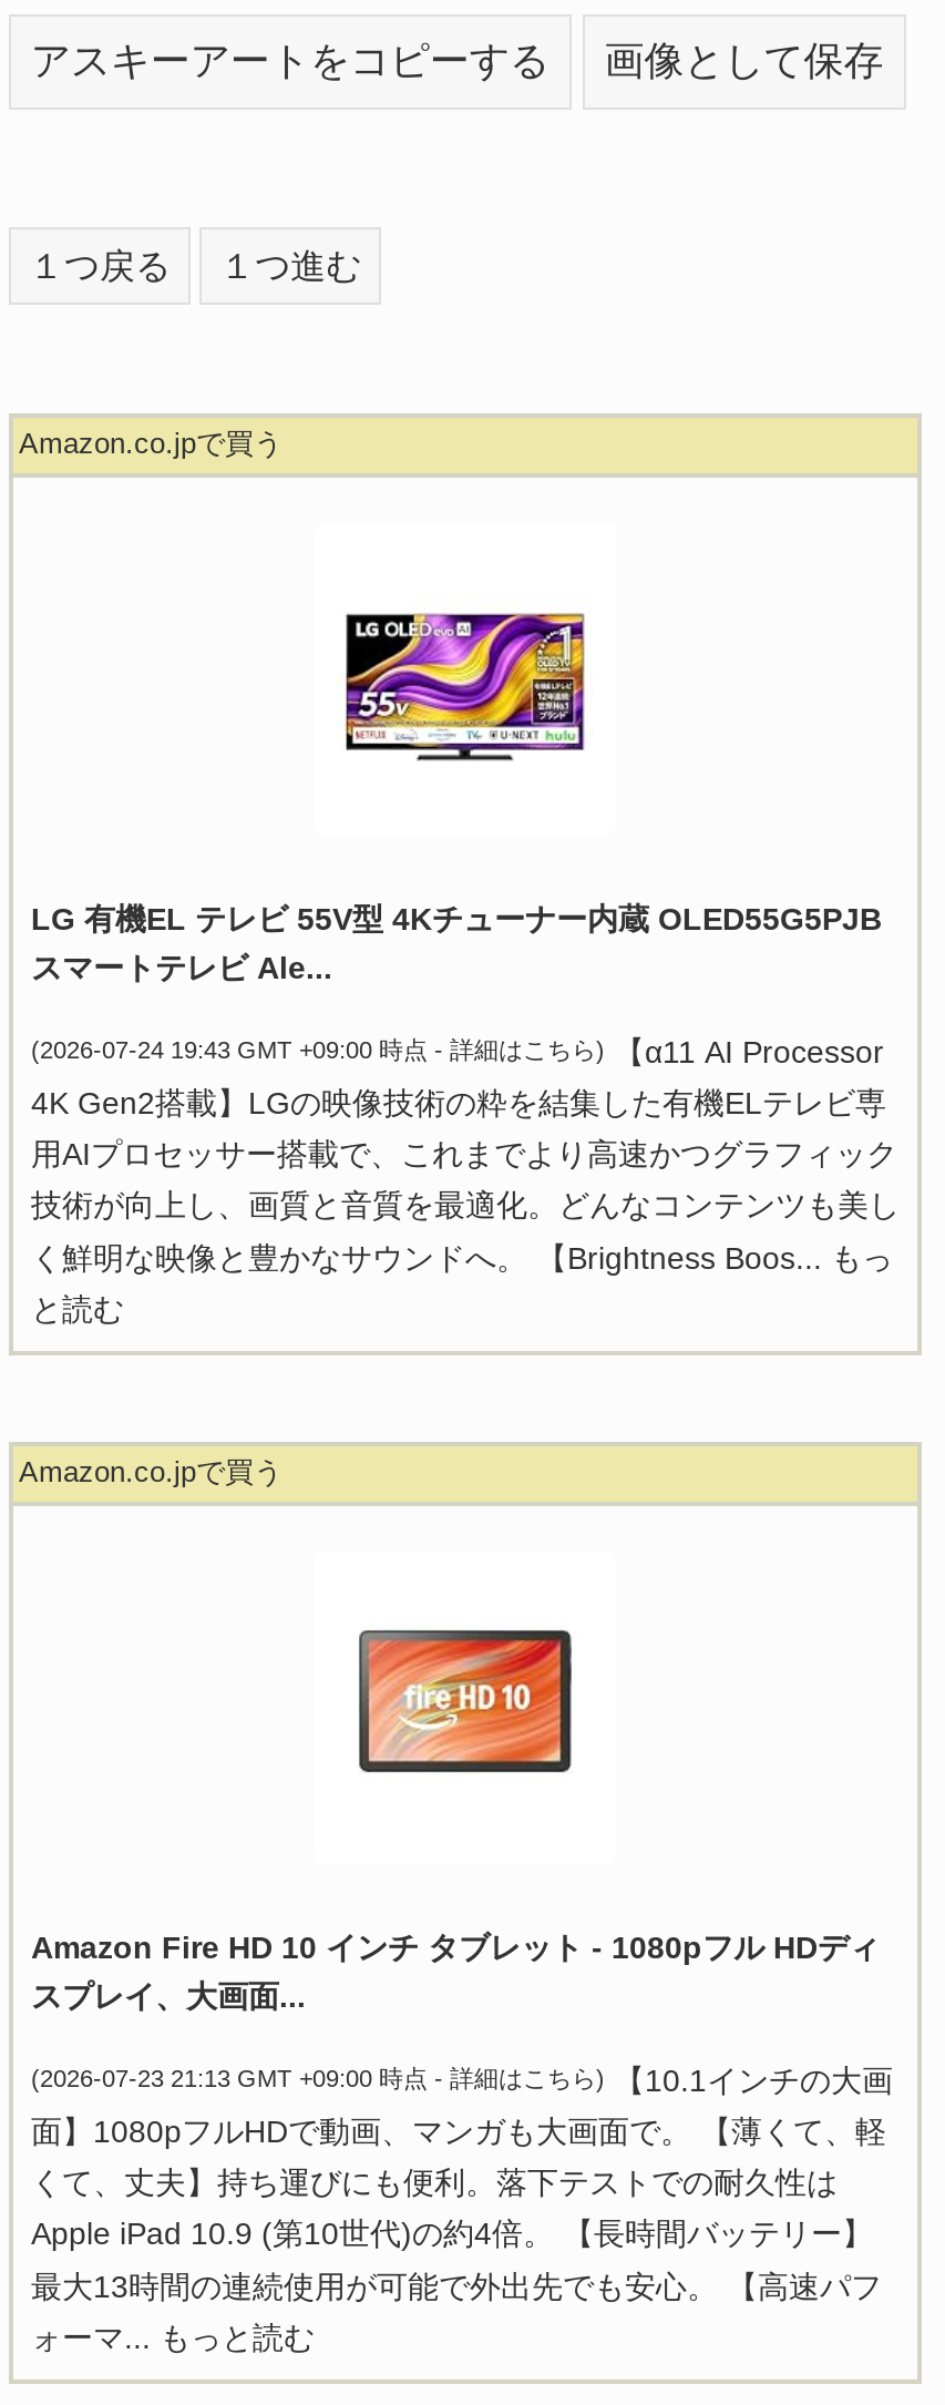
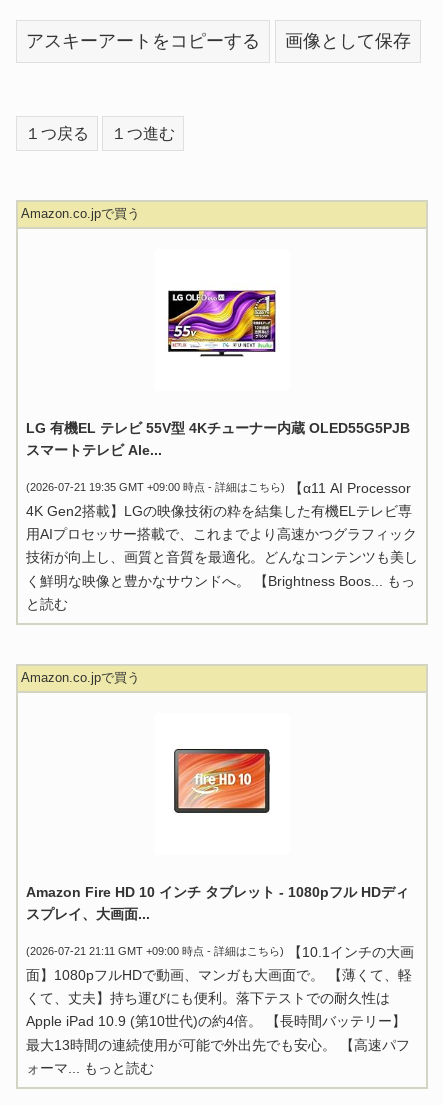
- (2026-07-24 19:43 GMT +09:00 時点 -詳細はこちら) 【α11 AI Processor
+ (2026-07-21 19:35 GMT +09:00 時点 -詳細はこちら) 【α11 AI Processor

- (2026-07-23 21:13 GMT +09:00 時点 -詳細はこちら) 【10.1インチの大画
+ (2026-07-21 21:11 GMT +09:00 時点 -詳細はこちら) 【10.1インチの大画
